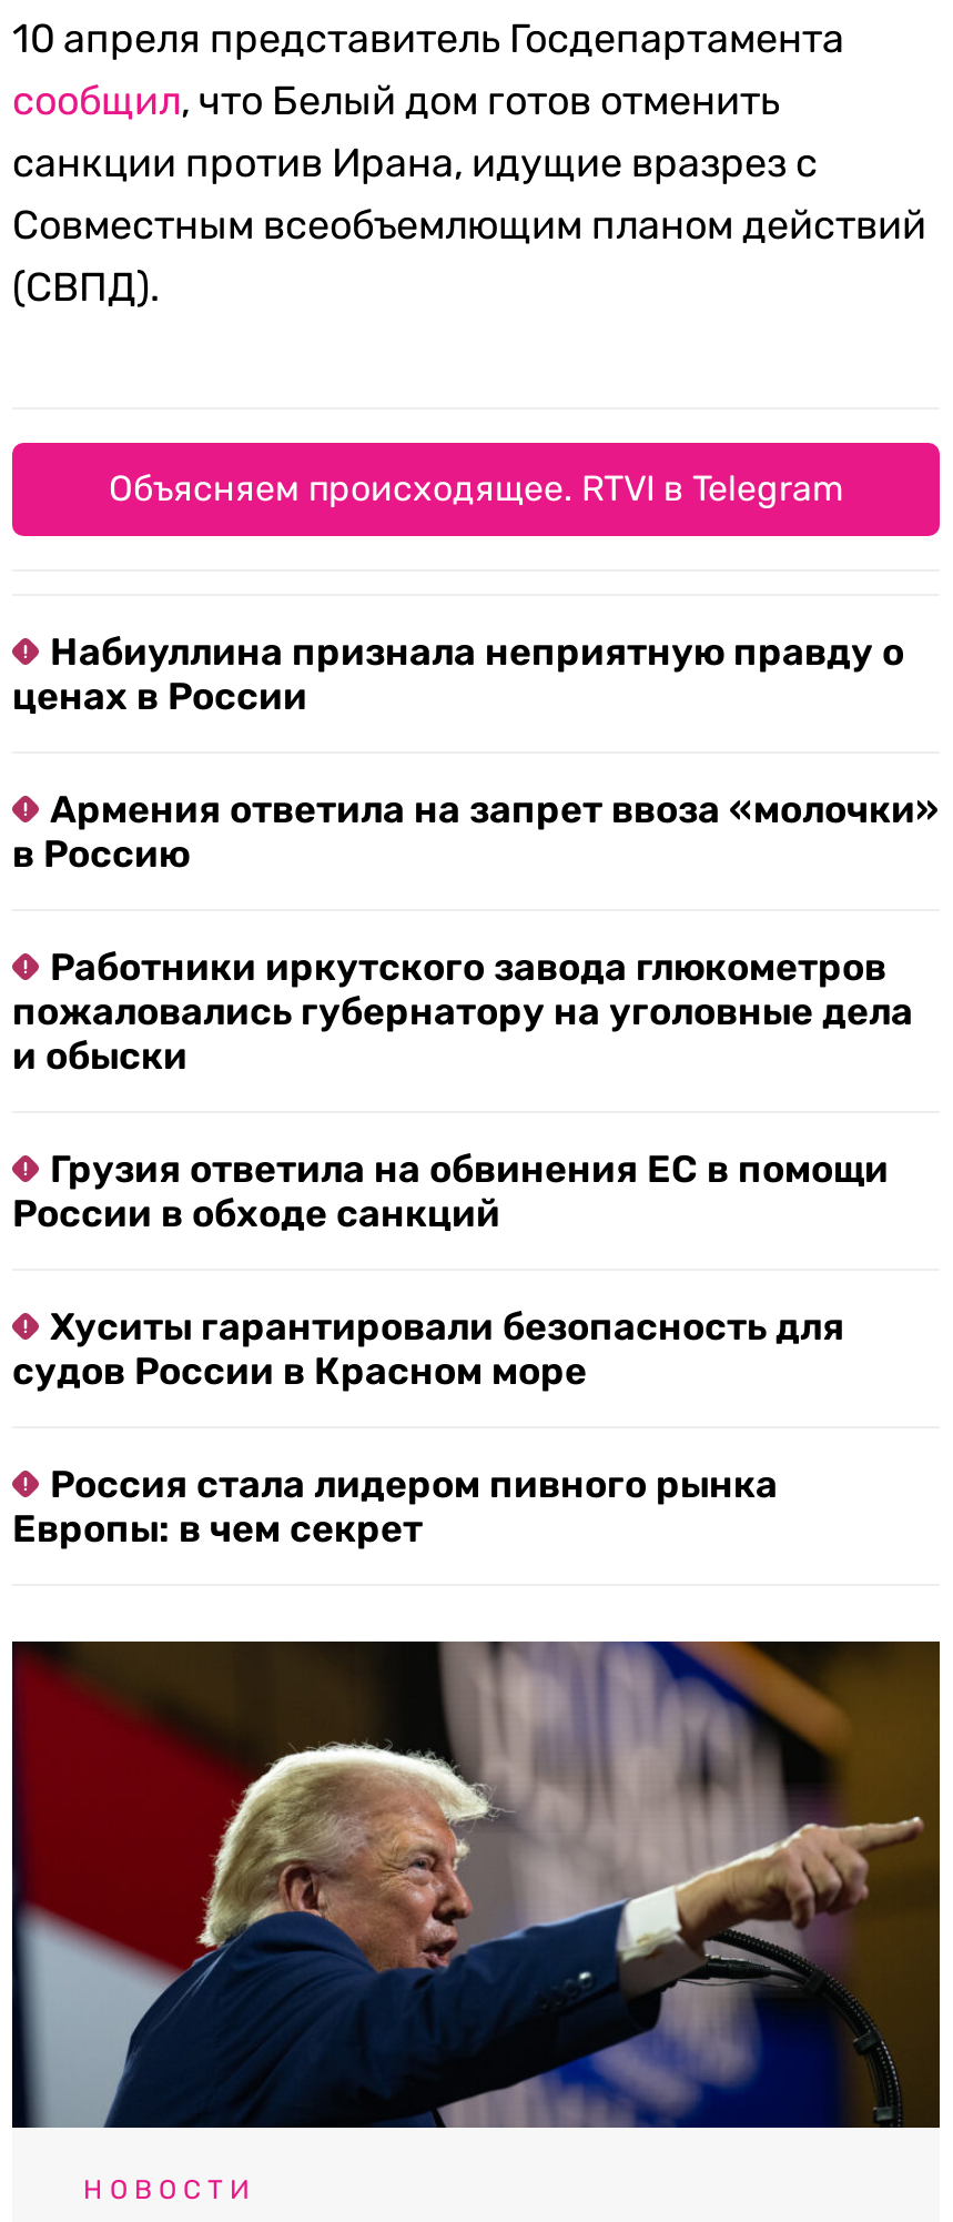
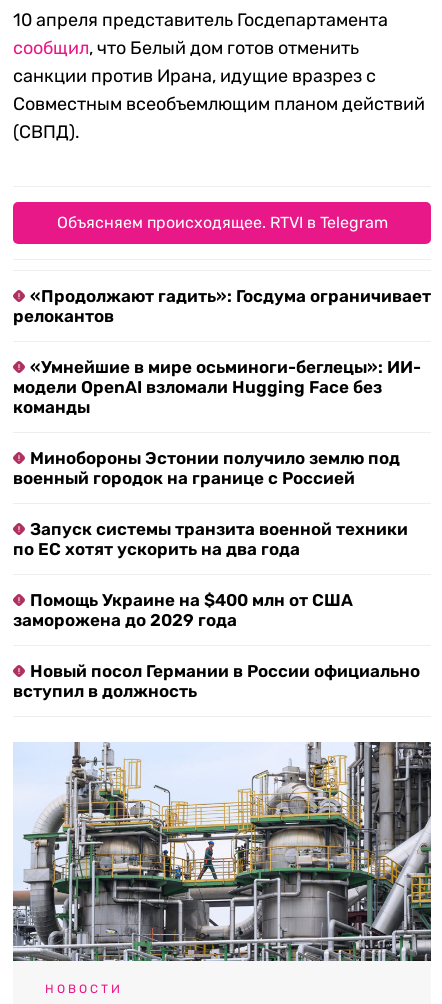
- Набиуллина признала неприятную правду о
- ценах в России
+ «Продолжают гадить»: Госдума ограничивает
+ релокантов

- Армения ответила на запрет ввоза «молочки»
- в Россию
+ «Умнейшие в мире осьминоги-беглецы»: ИИ-
+ модели OpenAI взломали Hugging Face без
+ команды

- Работники иркутского завода глюкометров
- пожаловались губернатору на уголовные дела
- и обыски
+ Минобороны Эстонии получило землю под
+ военный городок на границе с Россией

- Грузия ответила на обвинения ЕС в помощи
- России в обходе санкций
+ Запуск системы транзита военной техники
+ по ЕС хотят ускорить на два года

- Хуситы гарантировали безопасность для
- судов России в Красном море
+ Помощь Украине на $400 млн от США
+ заморожена до 2029 года

- Россия стала лидером пивного рынка
- Европы: в чем секрет
+ Новый посол Германии в России официально
+ вступил в должность

- [image]
+ [image]
